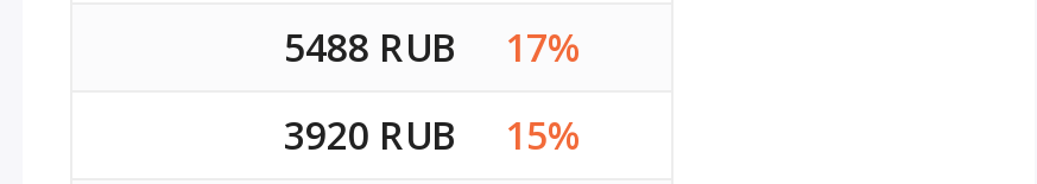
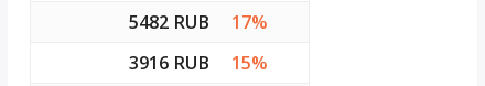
- 5488 RUB 17%
+ 5482 RUB 17%

- 3920 RUB 15%
+ 3916 RUB 15%
